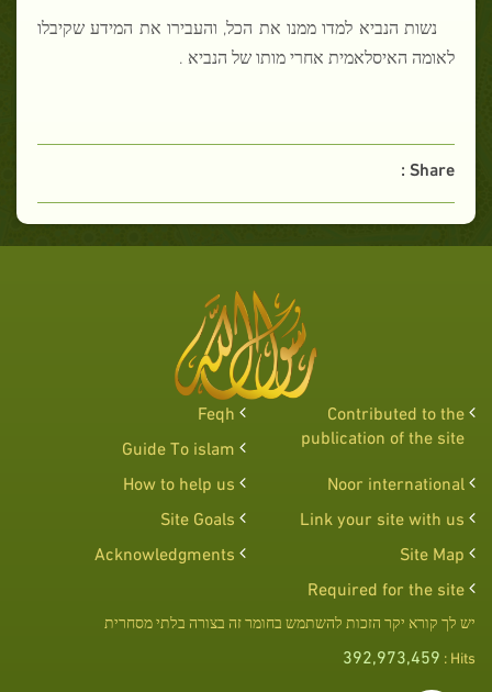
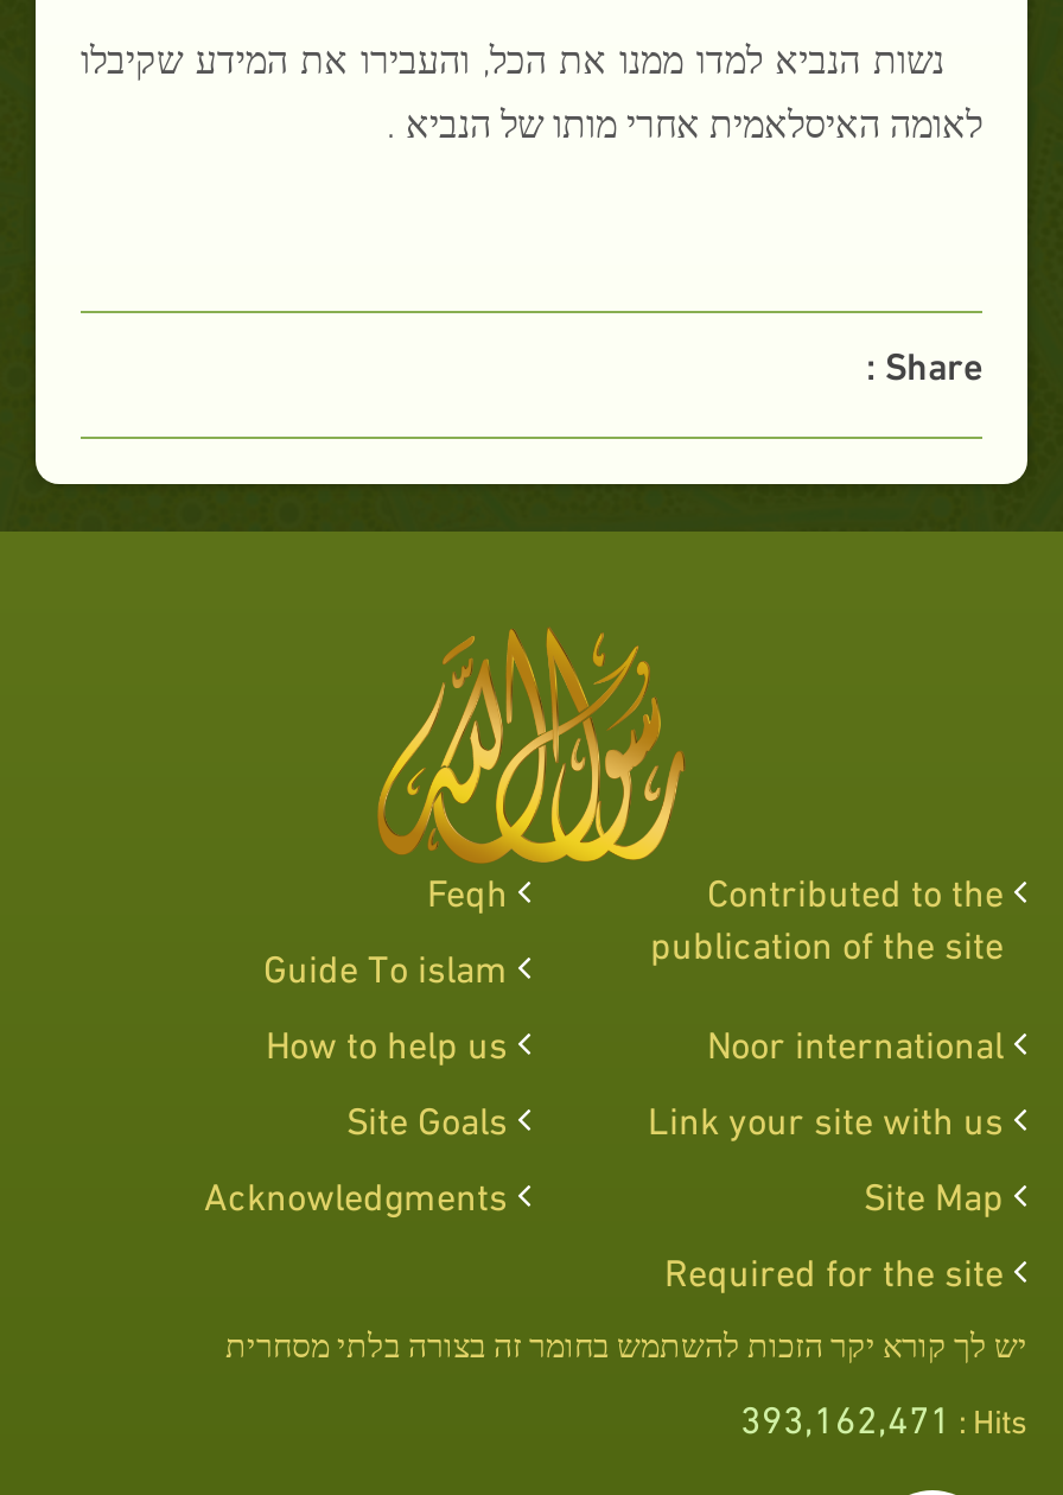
- 392,973,459
+ 393,162,471
